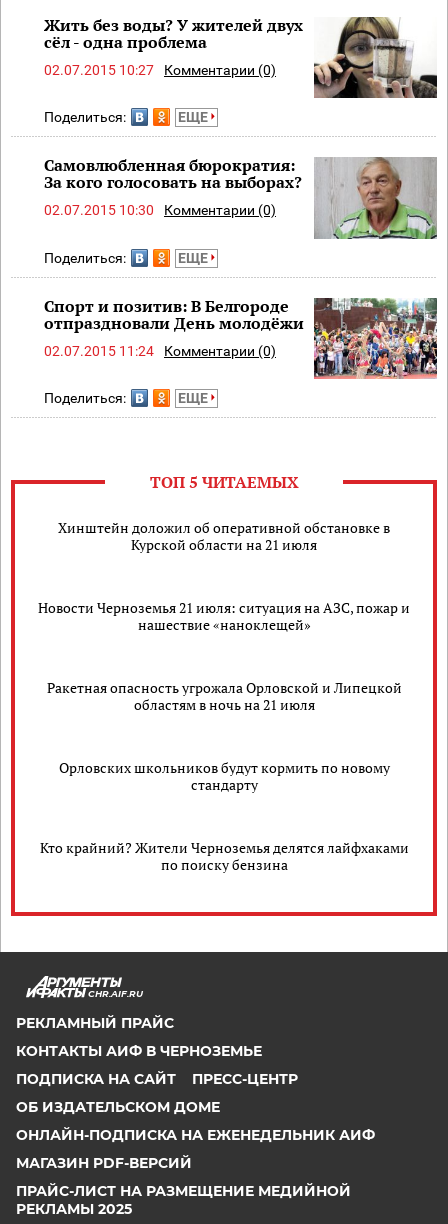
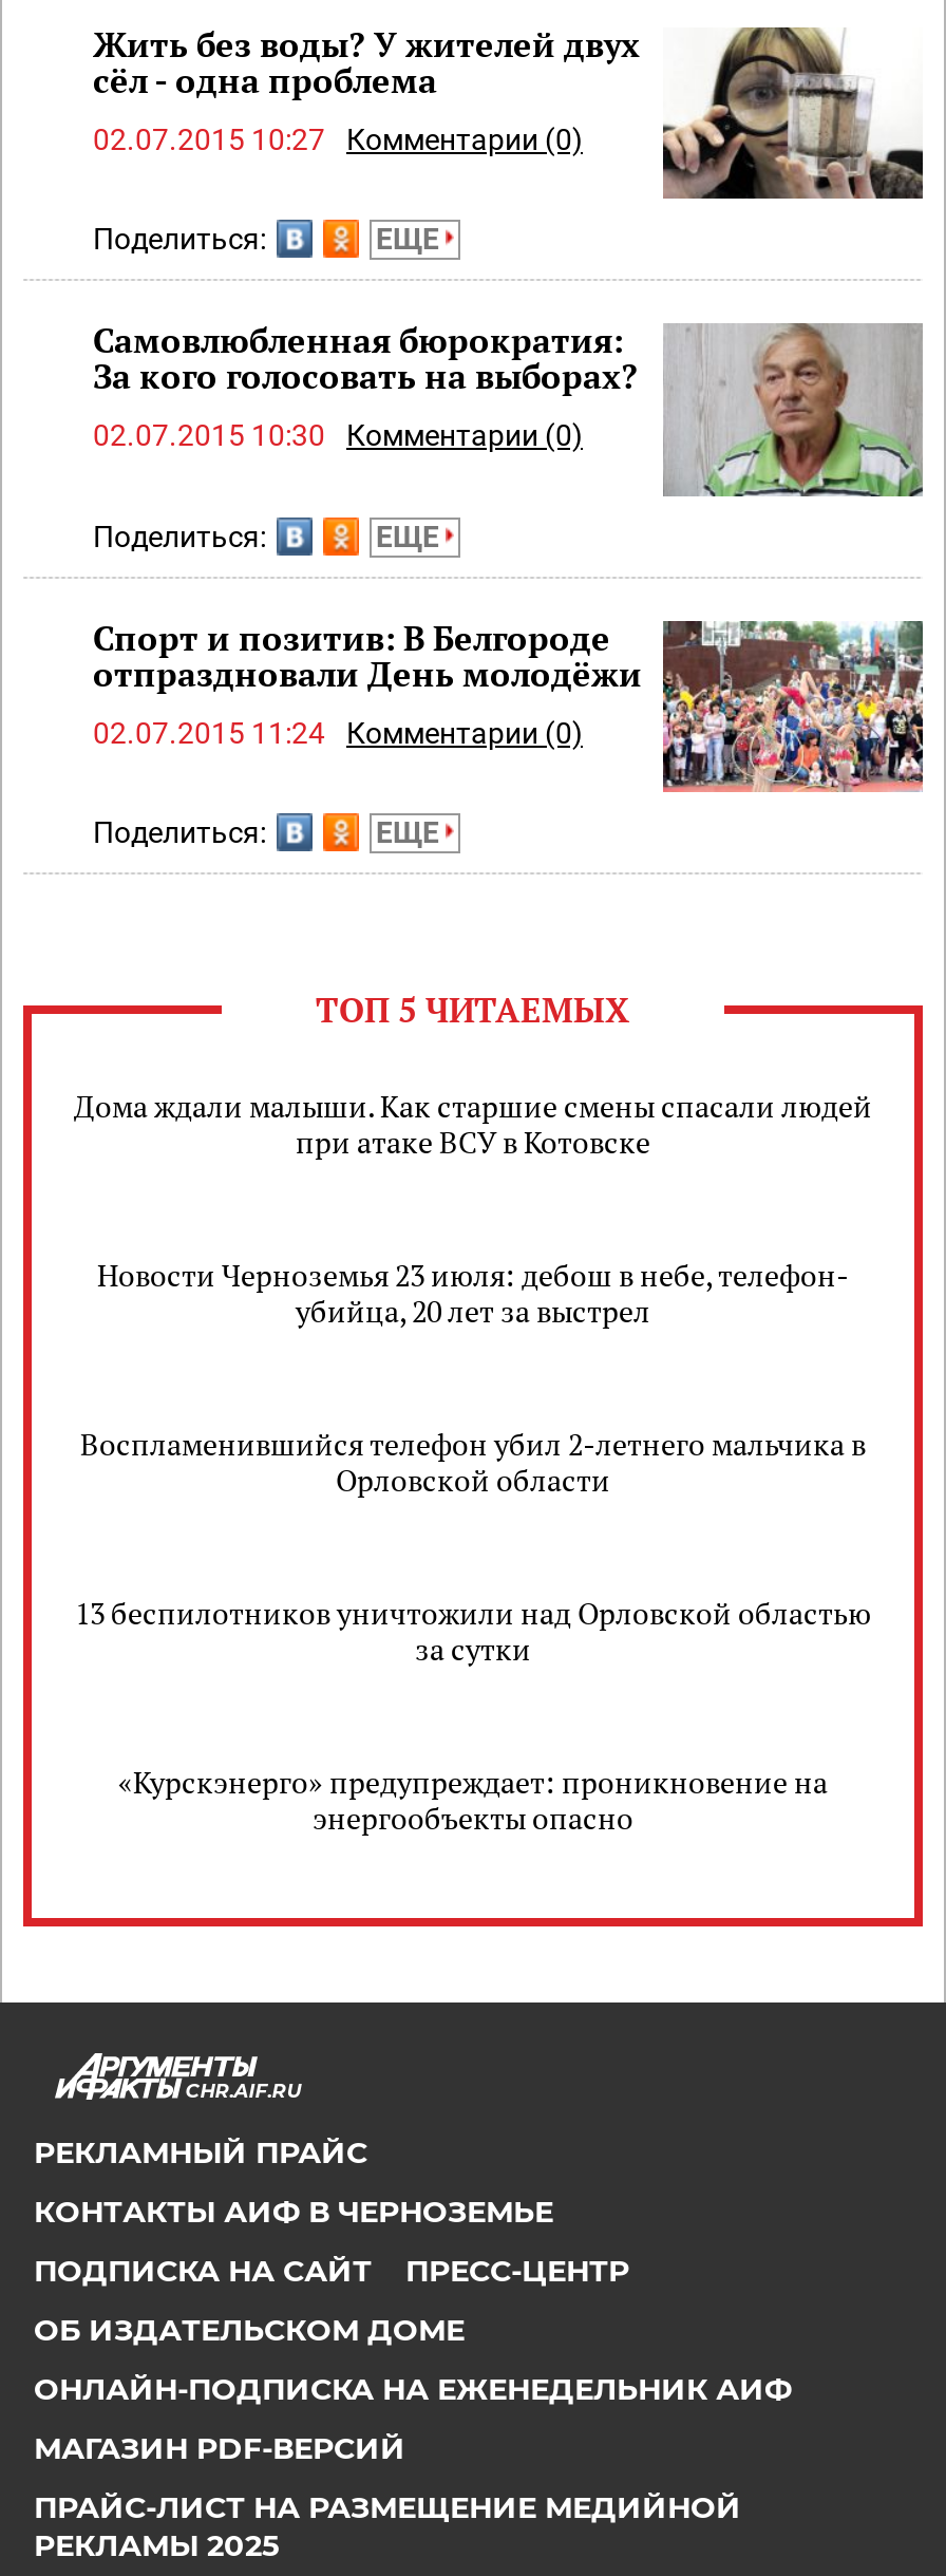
- Хинштейн доложил об оперативной обстановке в
- Курской области на 21 июля
+ Дома ждали малыши. Как старшие смены спасали людей
+ при атаке ВСУ в Котовске

- Новости Черноземья 21 июля: ситуация на АЗС, пожар и
- нашествие «наноклещей»
+ Новости Черноземья 23 июля: дебош в небе, телефон-
+ убийца, 20 лет за выстрел

- Ракетная опасность угрожала Орловской и Липецкой
- областям в ночь на 21 июля
+ Воспламенившийся телефон убил 2-летнего мальчика в
+ Орловской области

- Орловских школьников будут кормить по новому
- стандарту
+ 13 беспилотников уничтожили над Орловской областью
+ за сутки

- Кто крайний? Жители Черноземья делятся лайфхаками
- по поиску бензина
+ «Курскэнерго» предупреждает: проникновение на
+ энергообъекты опасно
